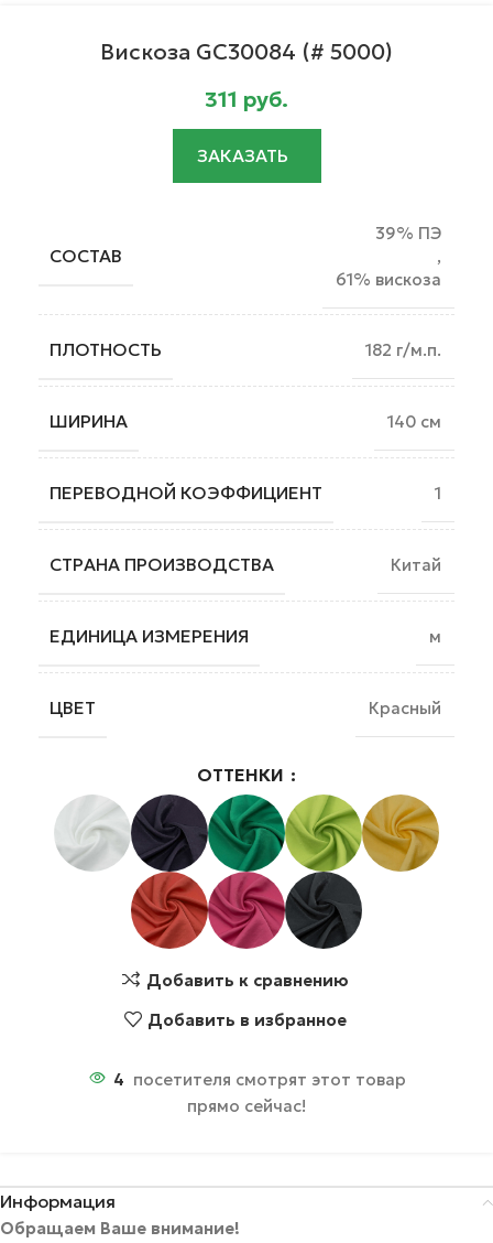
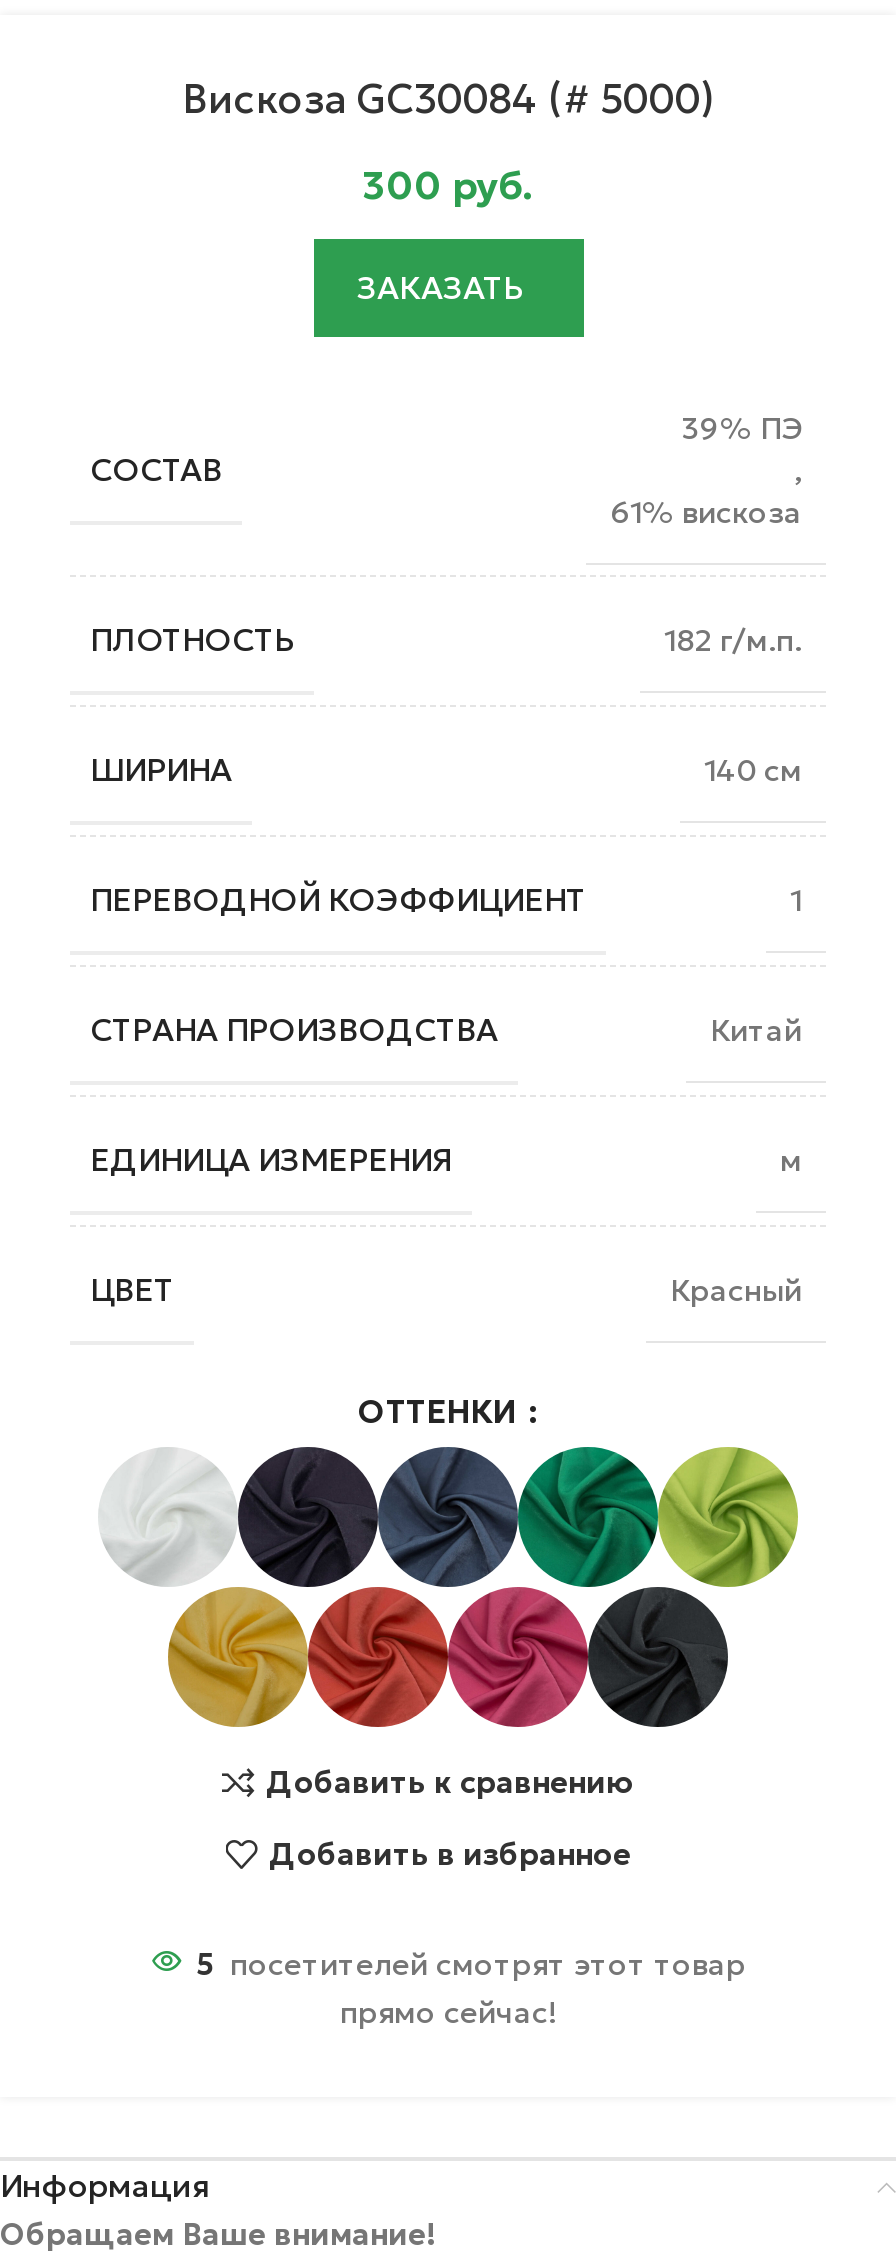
- 311 руб.
+ 300 руб.

- [image]
+ [image]

- 4 посетителя смотрят этот товар
+ 5 посетителей смотрят этот товар
